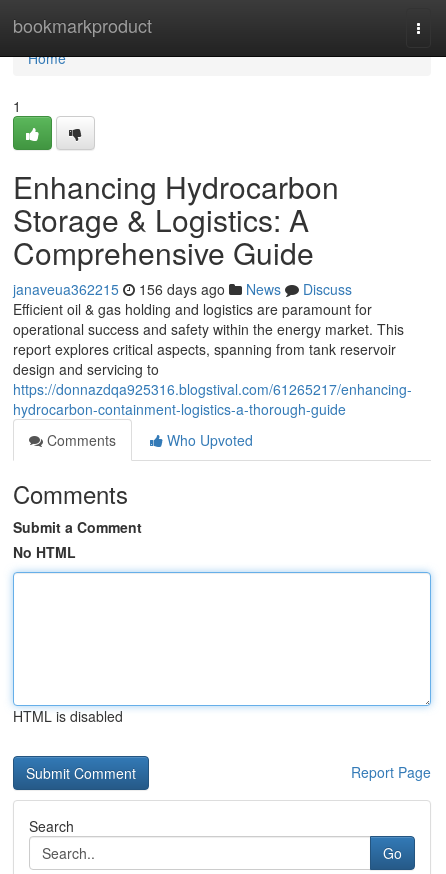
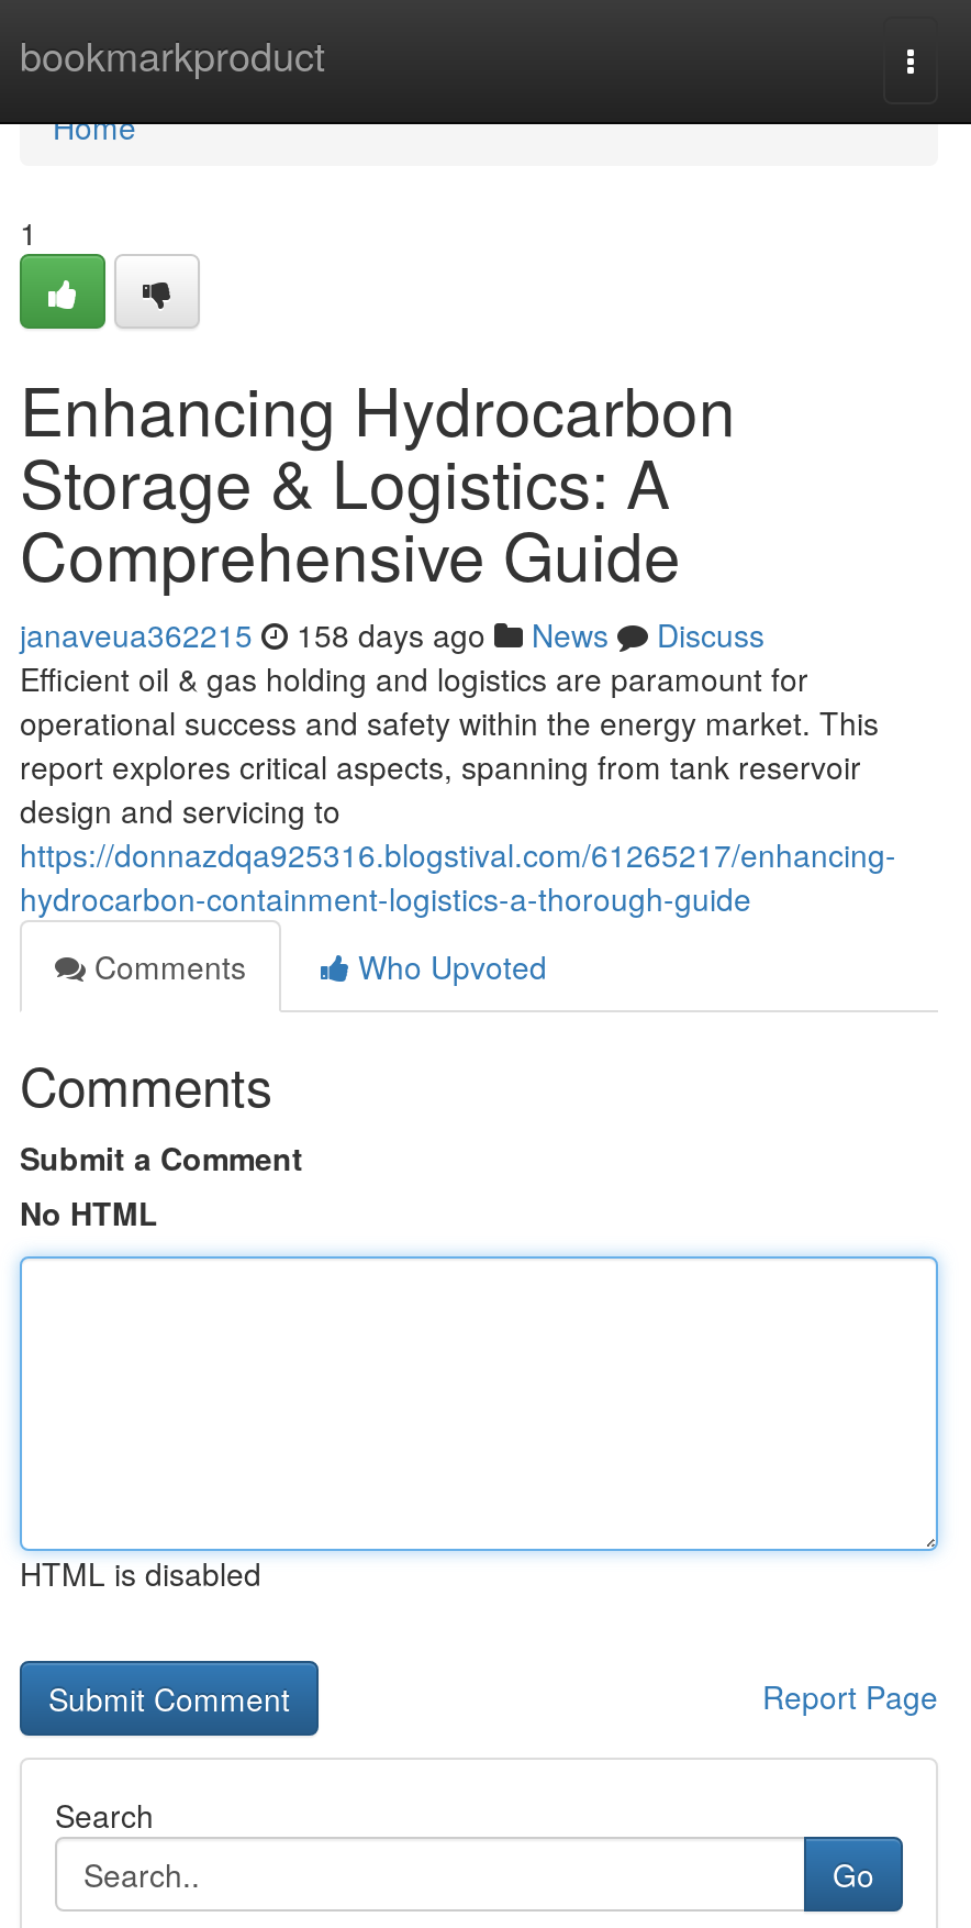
- janaveua362215 156 days ago News Discuss
+ janaveua362215 158 days ago News Discuss
